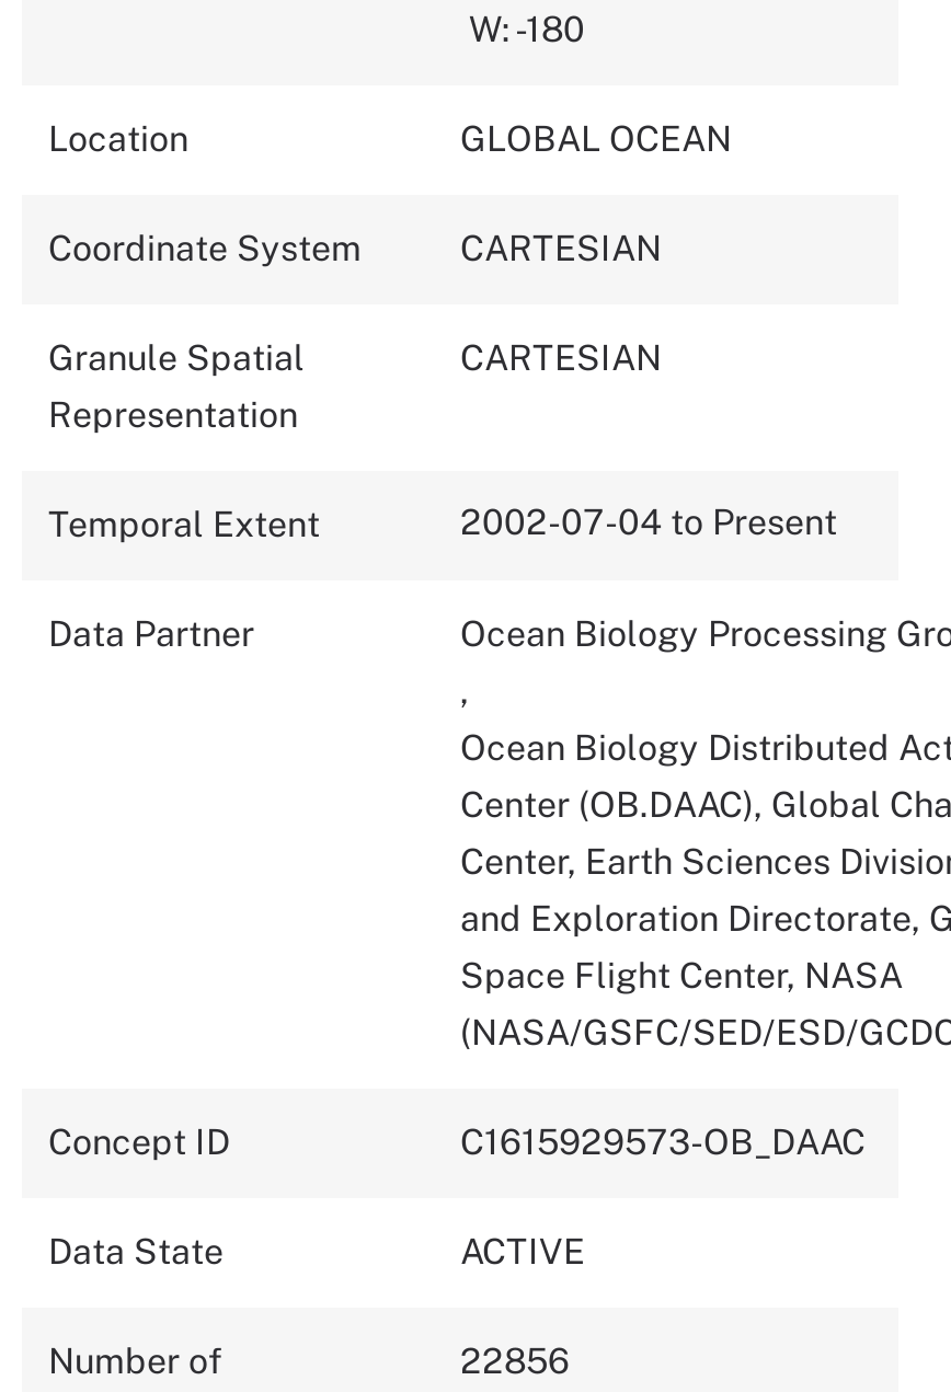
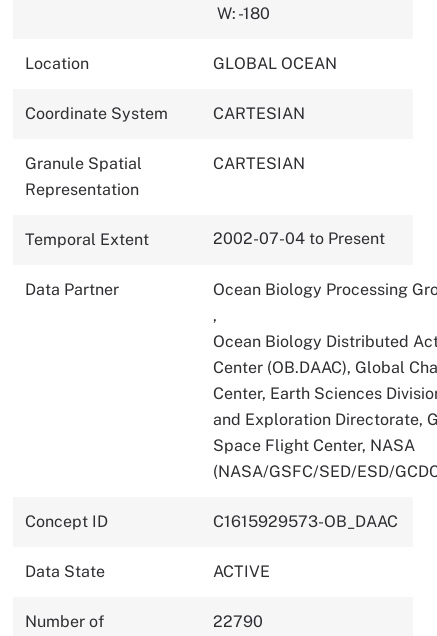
- 22856
+ 22790
